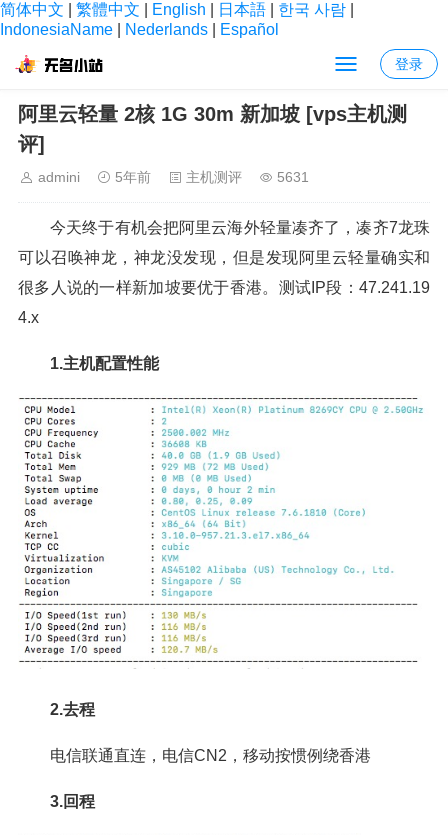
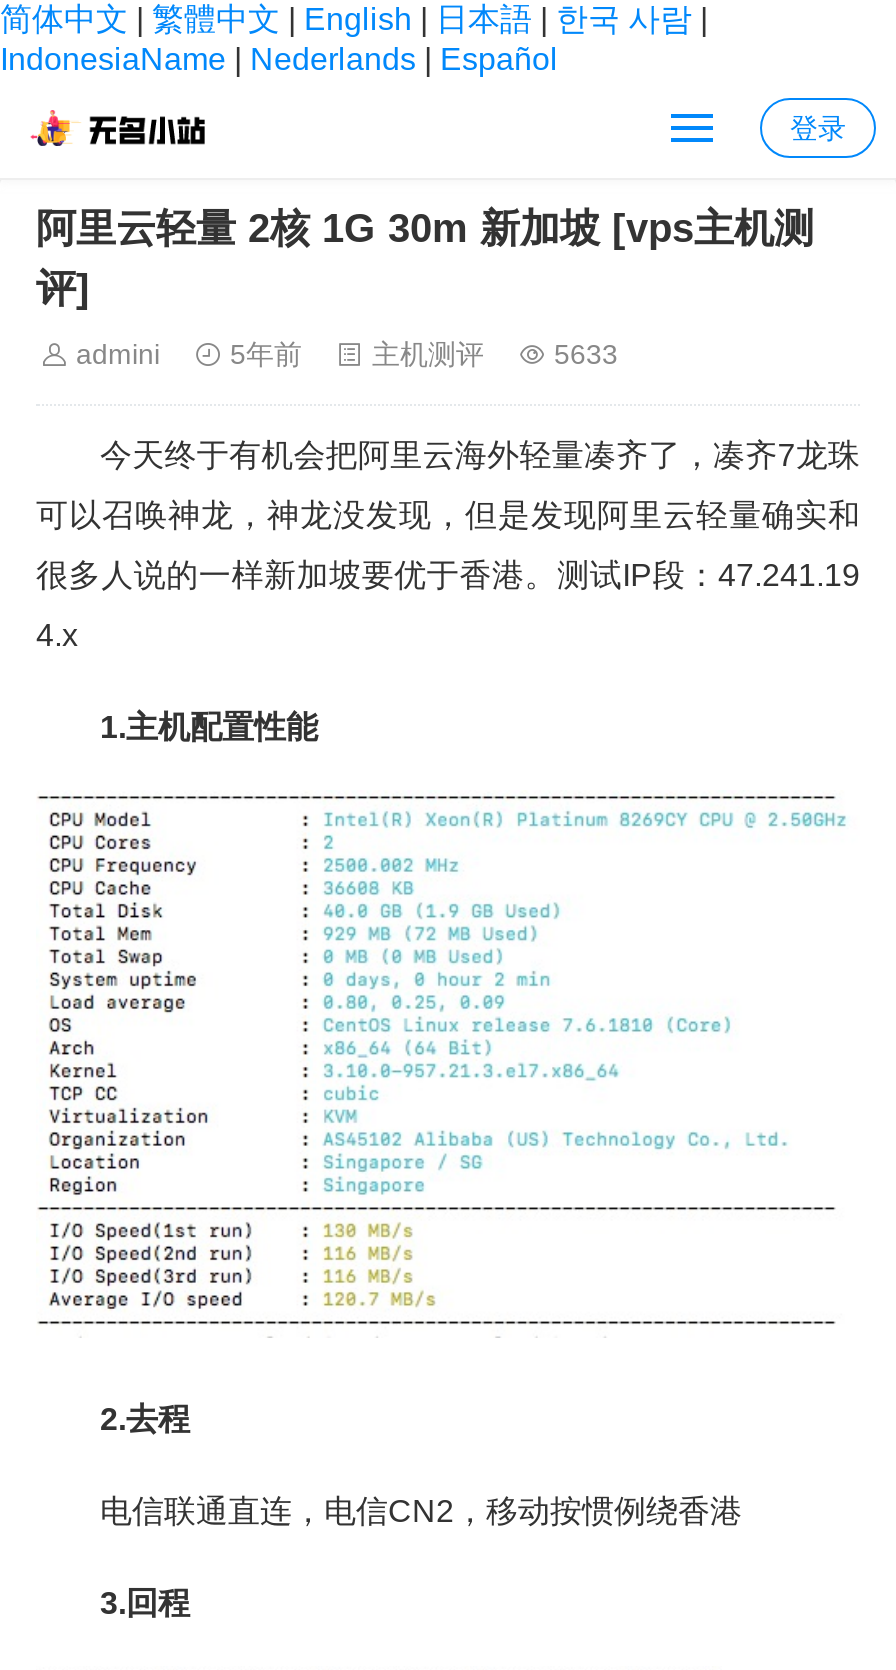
- 5631
+ 5633
